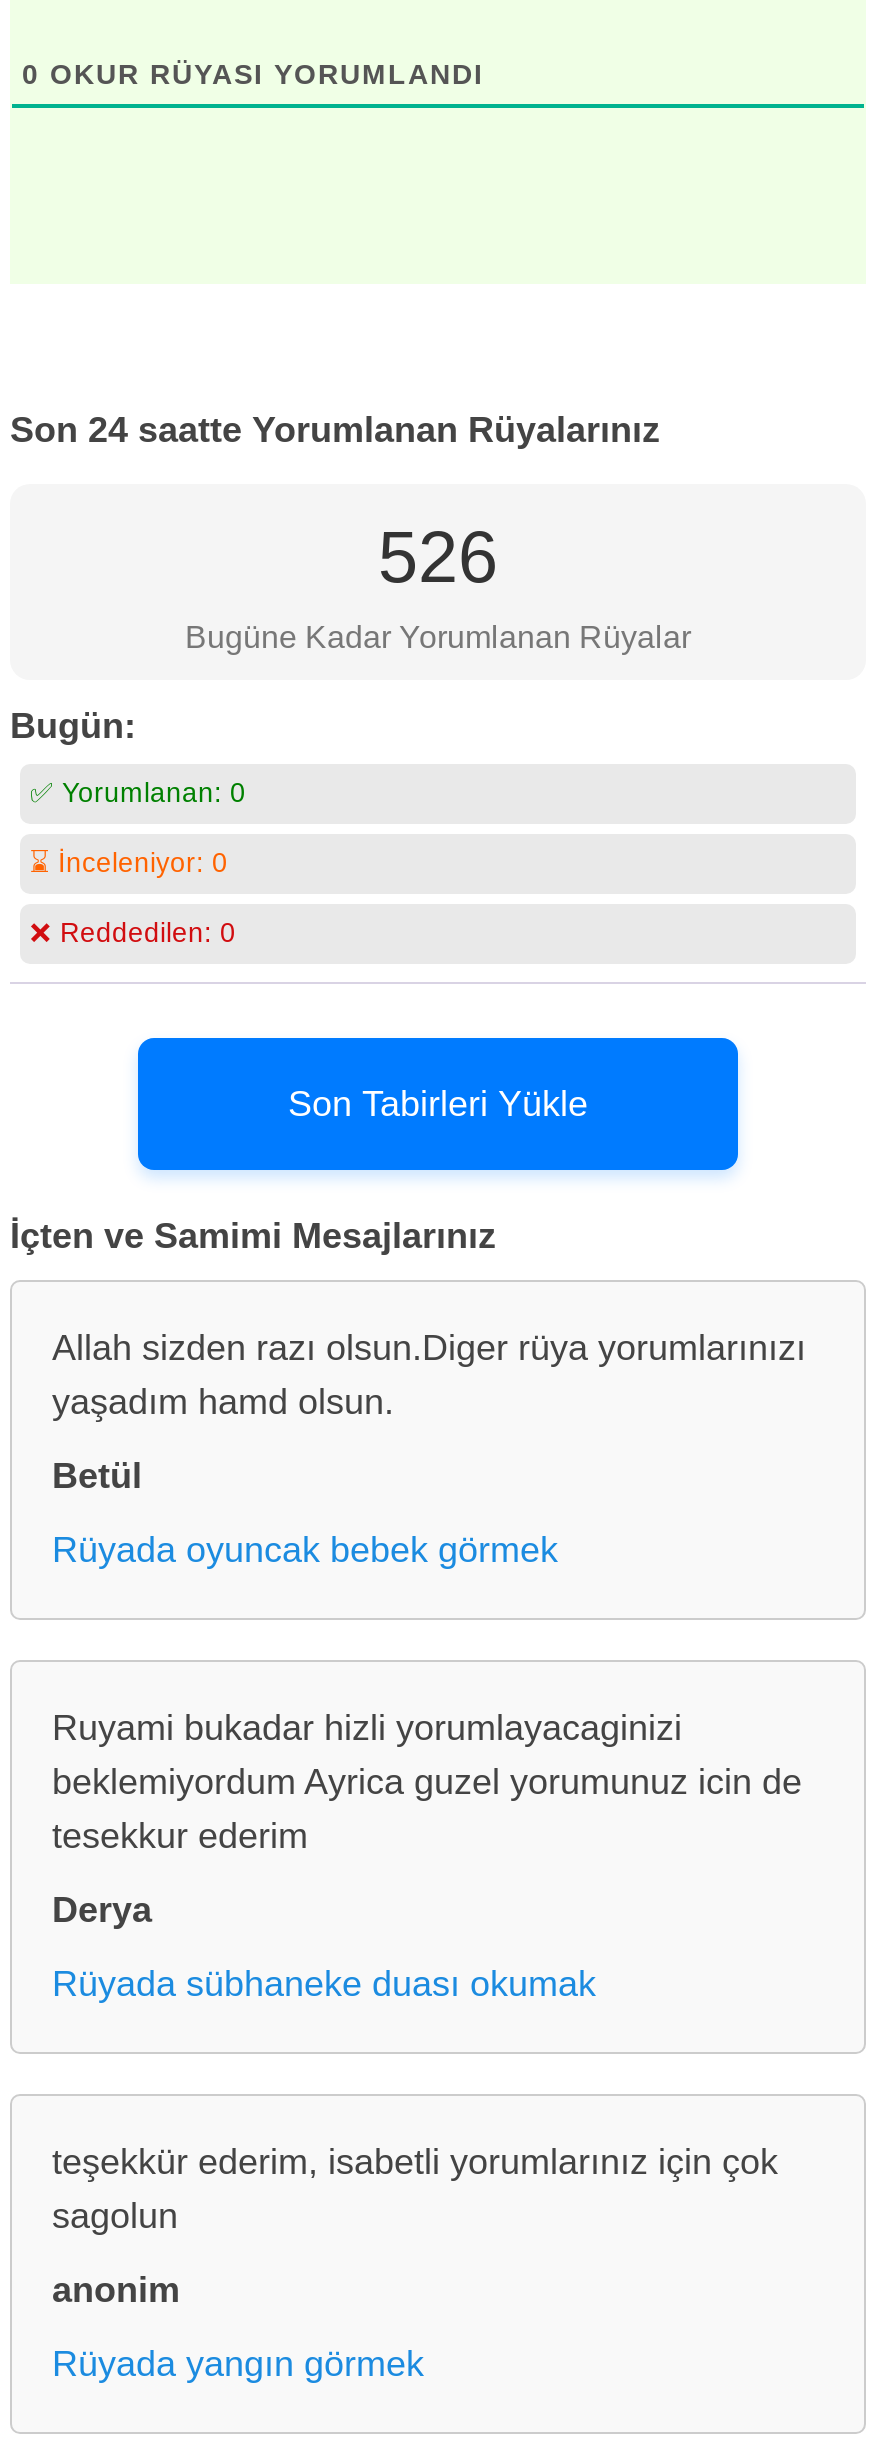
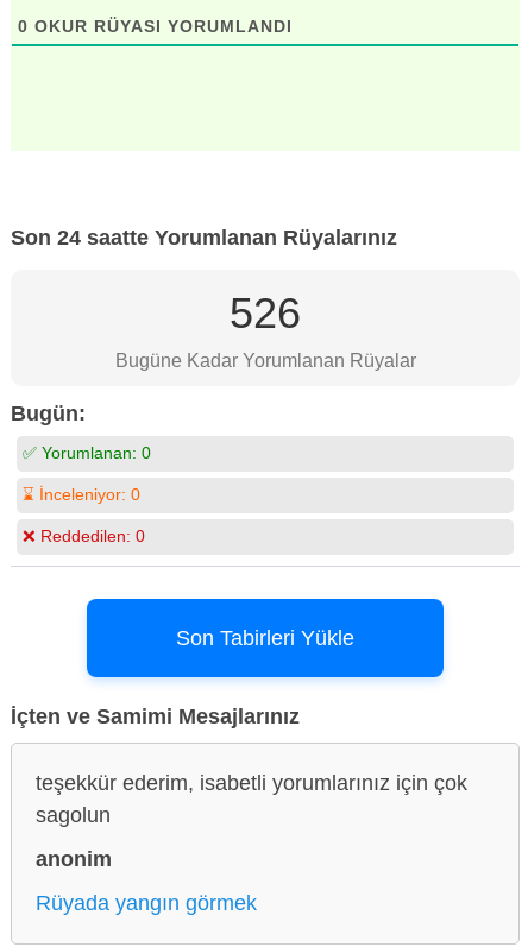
- Allah sizden razı olsun.Diger rüya yorumlarınızı
- yaşadım hamd olsun.
- Betül
- Rüyada oyuncak bebek görmek

- Ruyami bukadar hizli yorumlayacaginizi
- beklemiyordum Ayrica guzel yorumunuz icin de
- tesekkur ederim
- Derya
- Rüyada sübhaneke duası okumak
